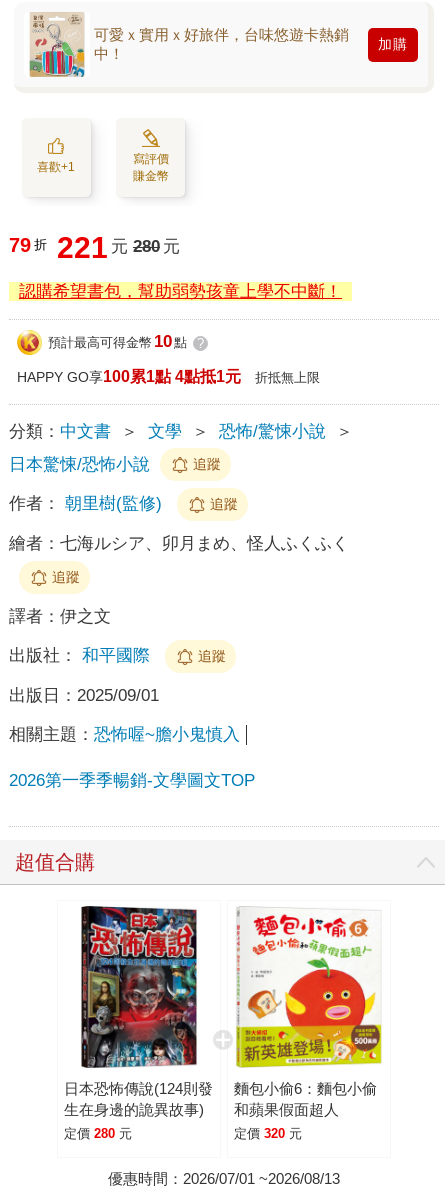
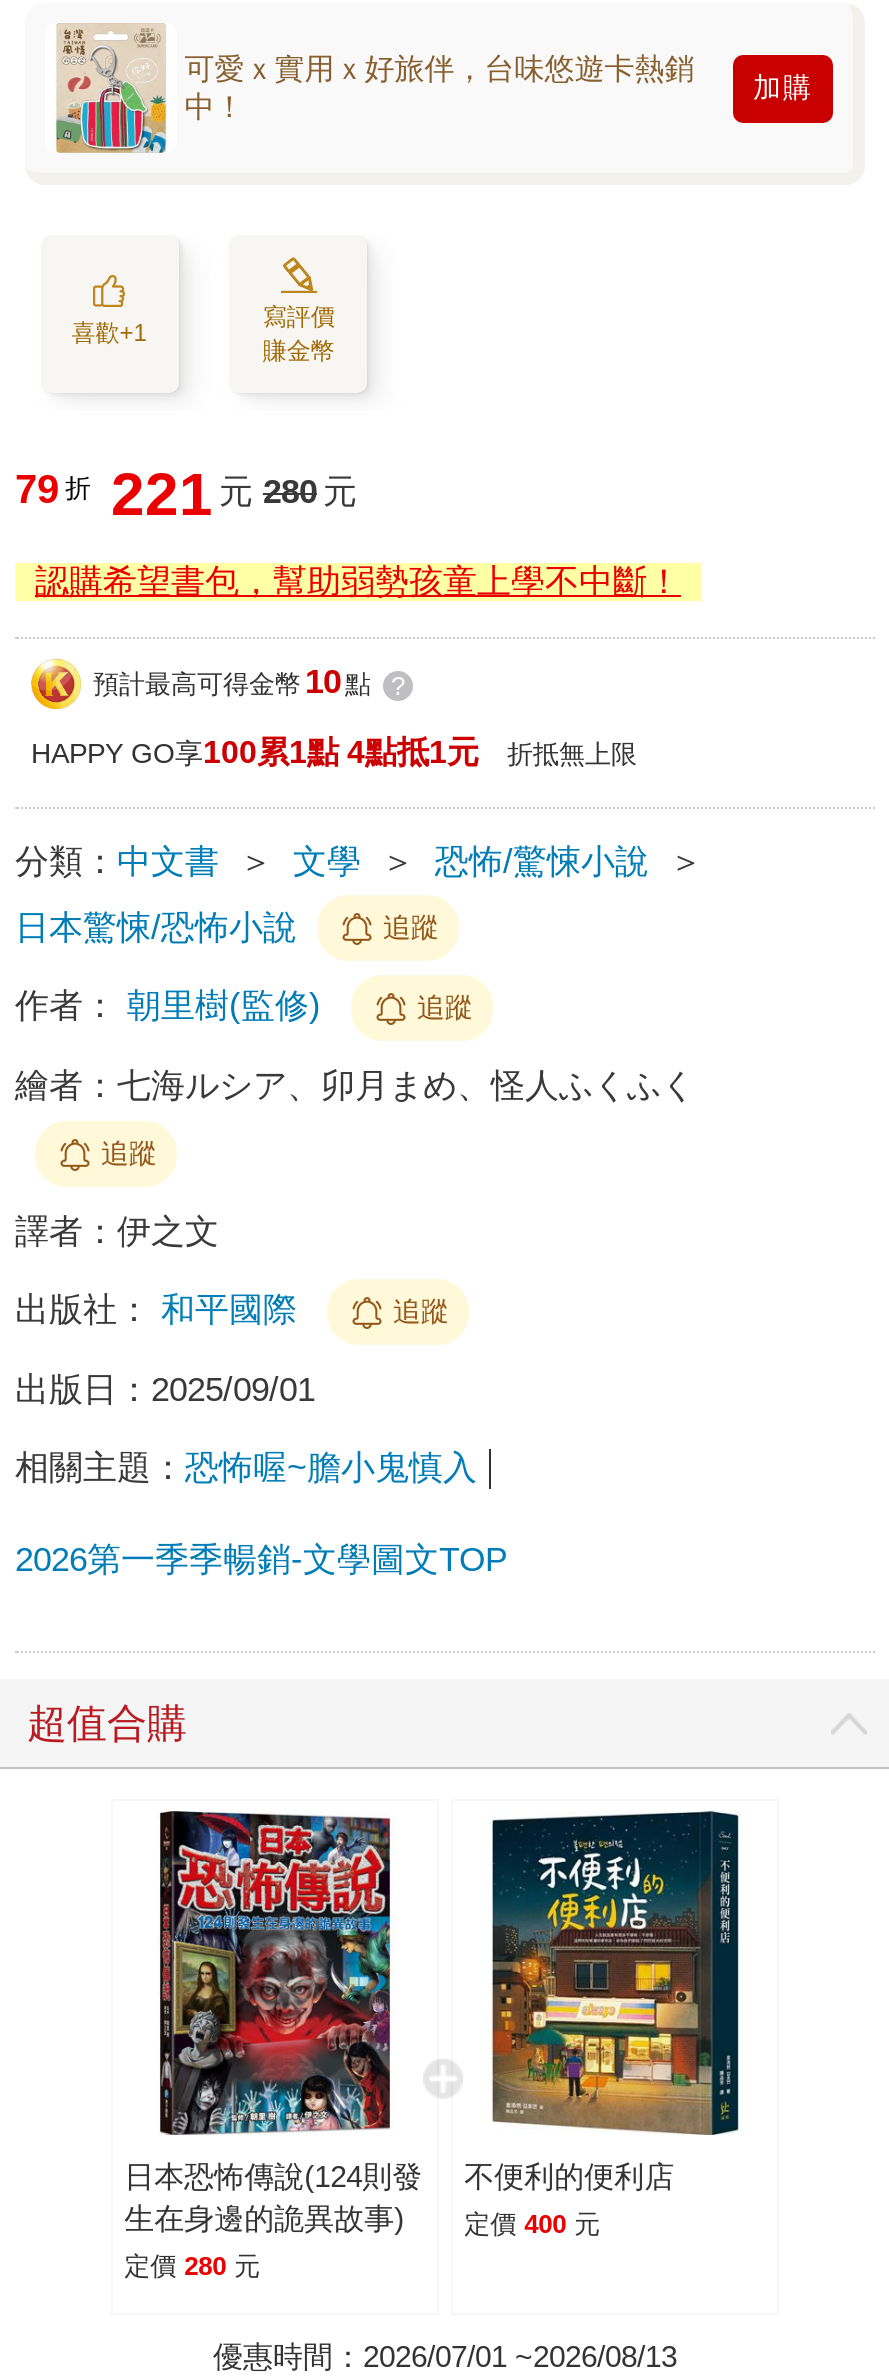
- [image]
- 麵包小偷6：麵包小偷
- 和蘋果假面超人
+ [image]
+ 不便利的便利店

- 定價 320 元
+ 定價 400 元
